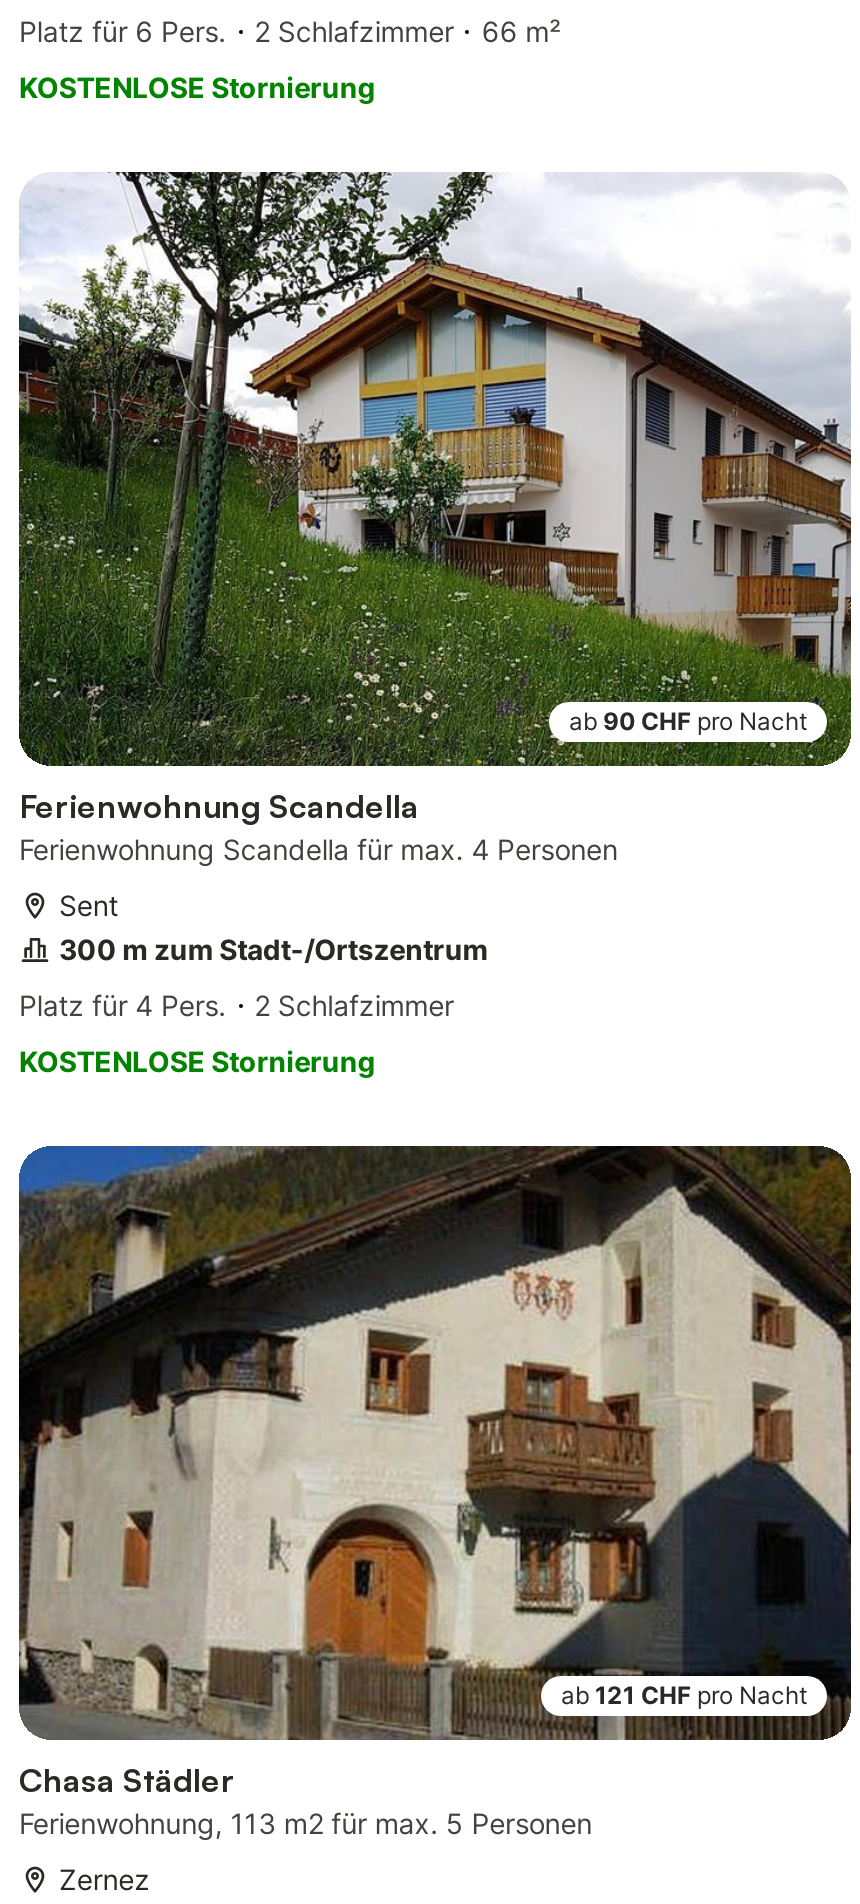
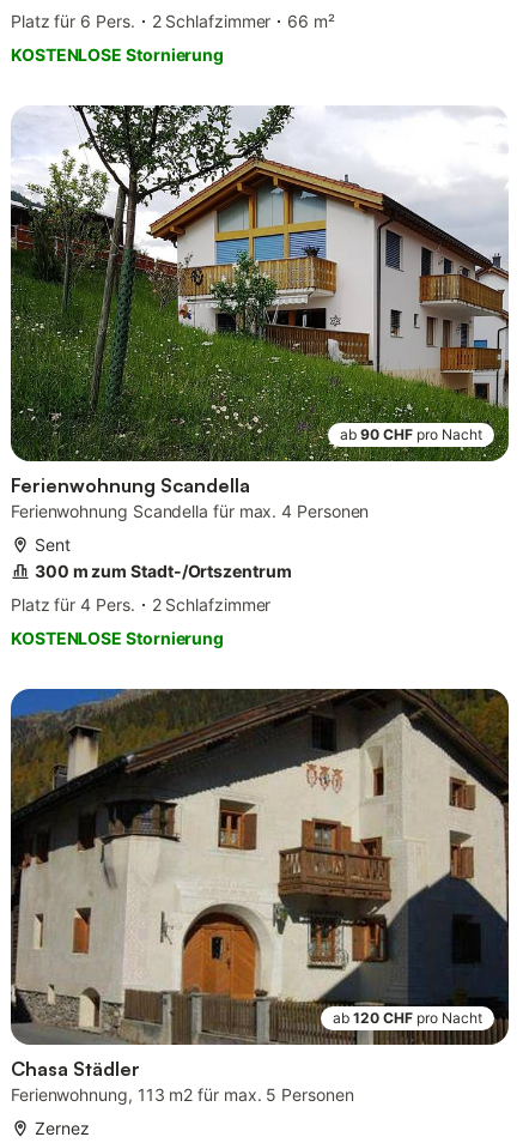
- ab 121 CHF pro Nacht
+ ab 120 CHF pro Nacht
